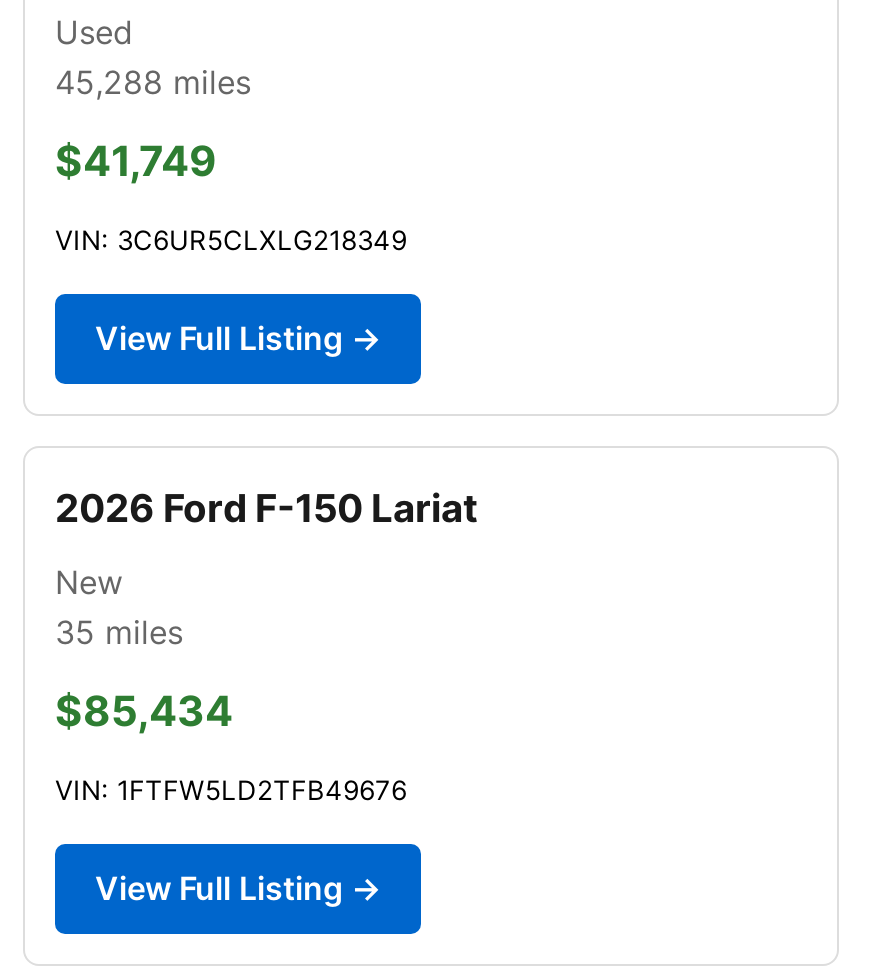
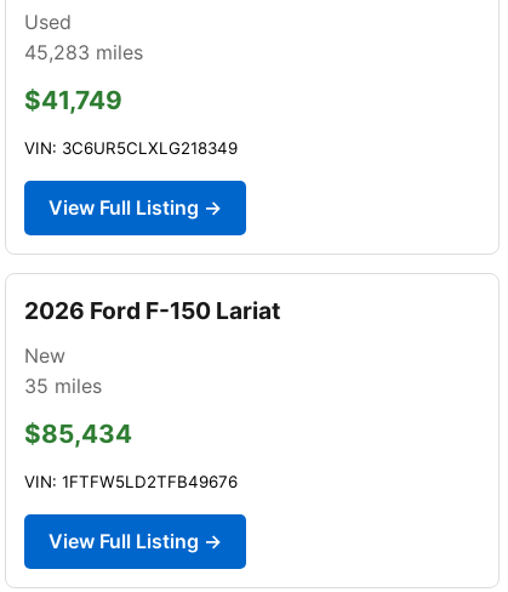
- 45,288 miles
+ 45,283 miles
